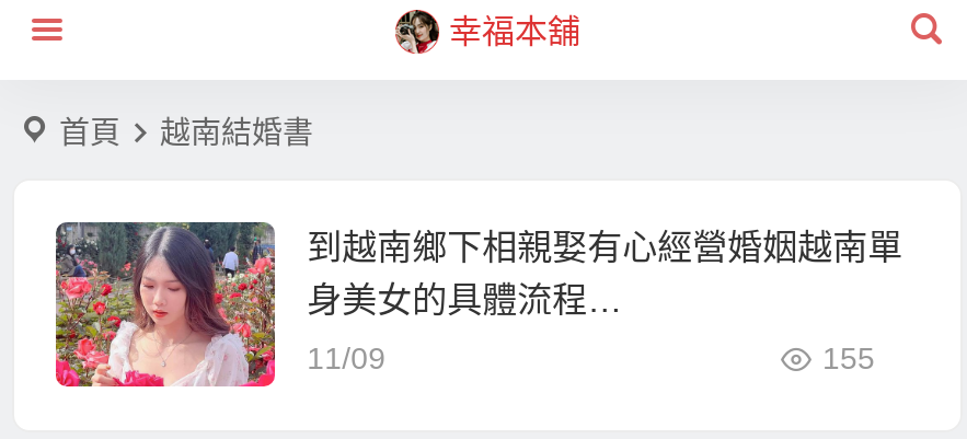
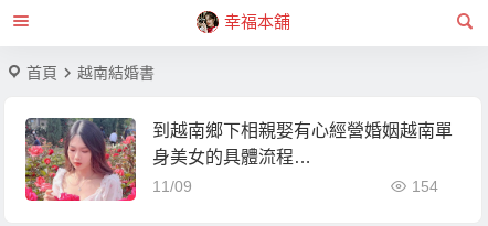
- 155
+ 154
